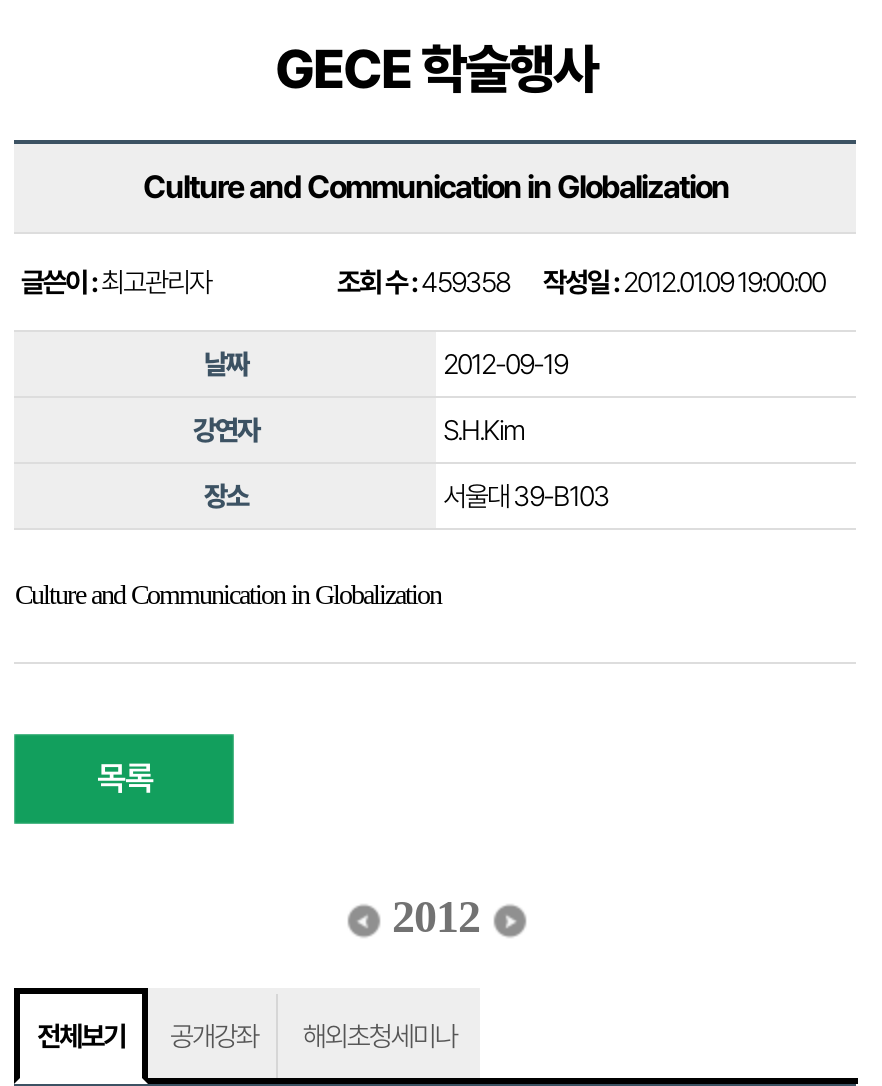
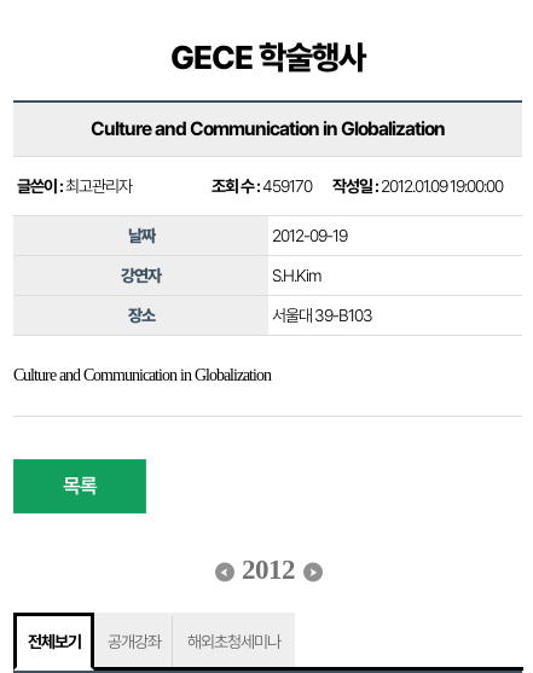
- 조회 수 :459358 작성일 : 2012.01.09 19:00:00
+ 조회 수 :459170 작성일 : 2012.01.09 19:00:00
